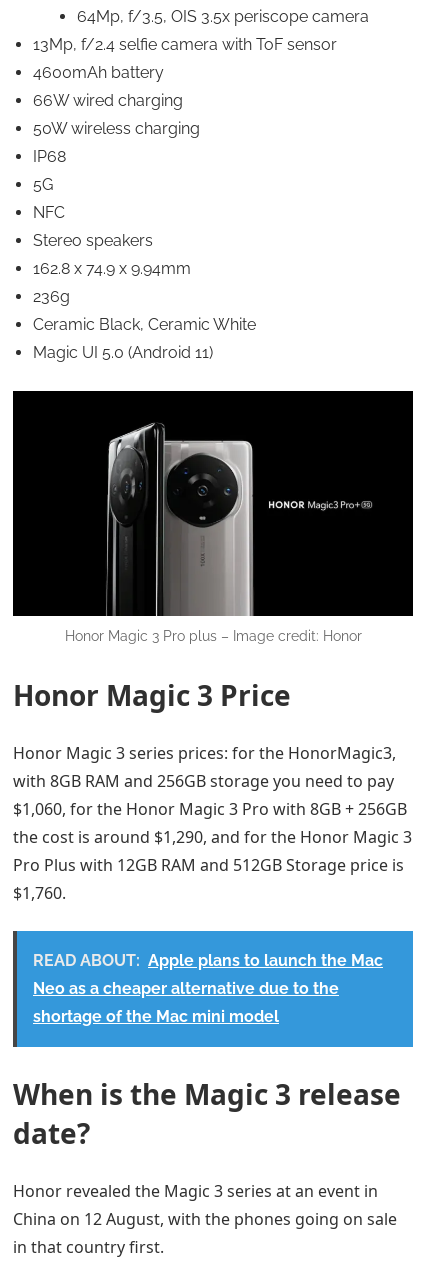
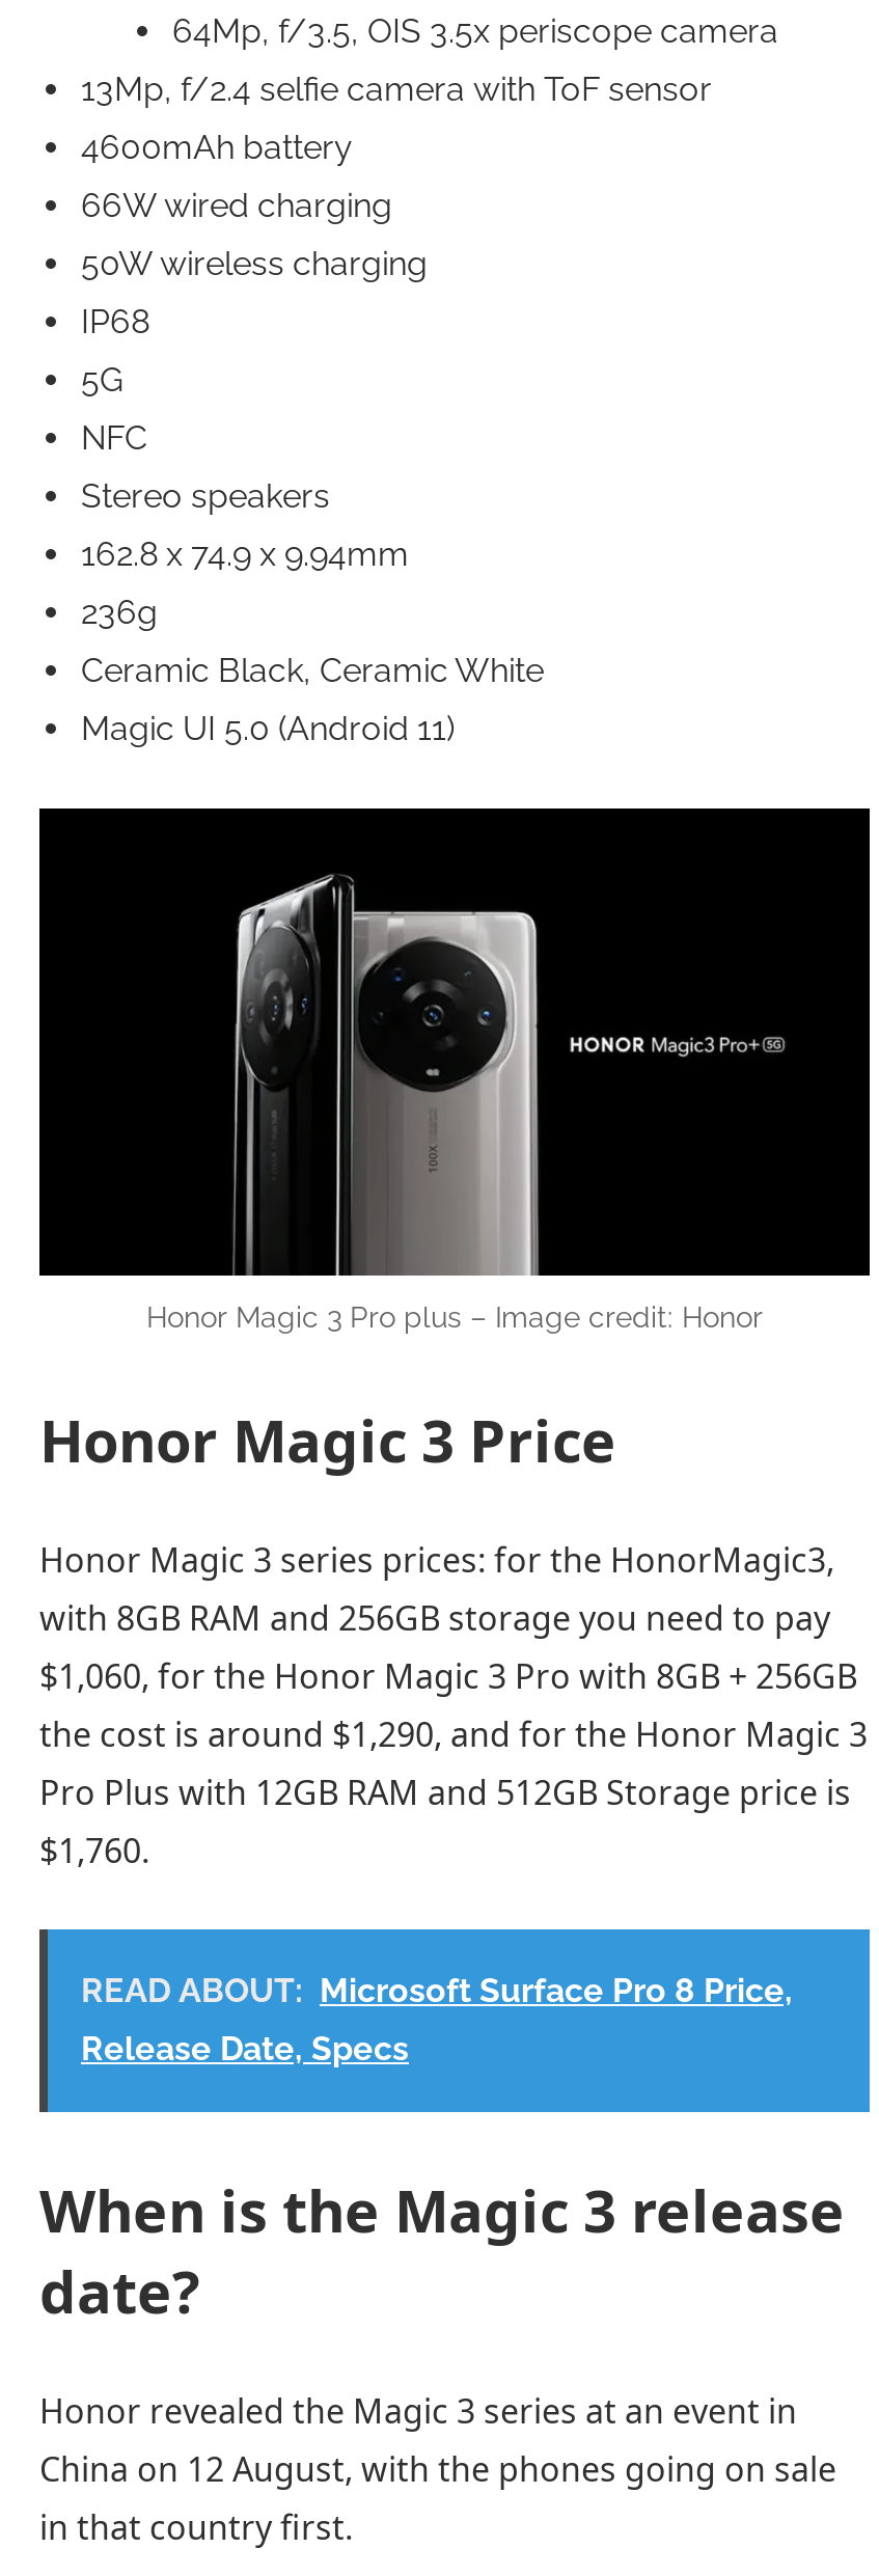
- READ ABOUT: Apple plans to launch the Mac
- Neo as a cheaper alternative due to the
- shortage of the Mac mini model
+ READ ABOUT: Microsoft Surface Pro 8 Price,
+ Release Date, Specs
